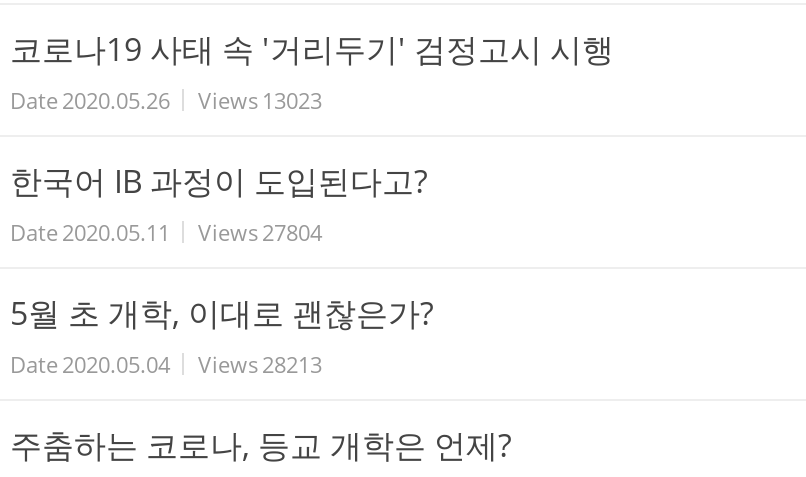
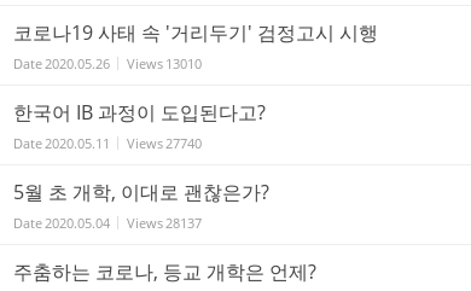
- Date 2020.05.26 Views 13023
+ Date 2020.05.26 Views 13010

- Date 2020.05.11 Views 27804
+ Date 2020.05.11 Views 27740

- Date 2020.05.04 Views 28213
+ Date 2020.05.04 Views 28137
